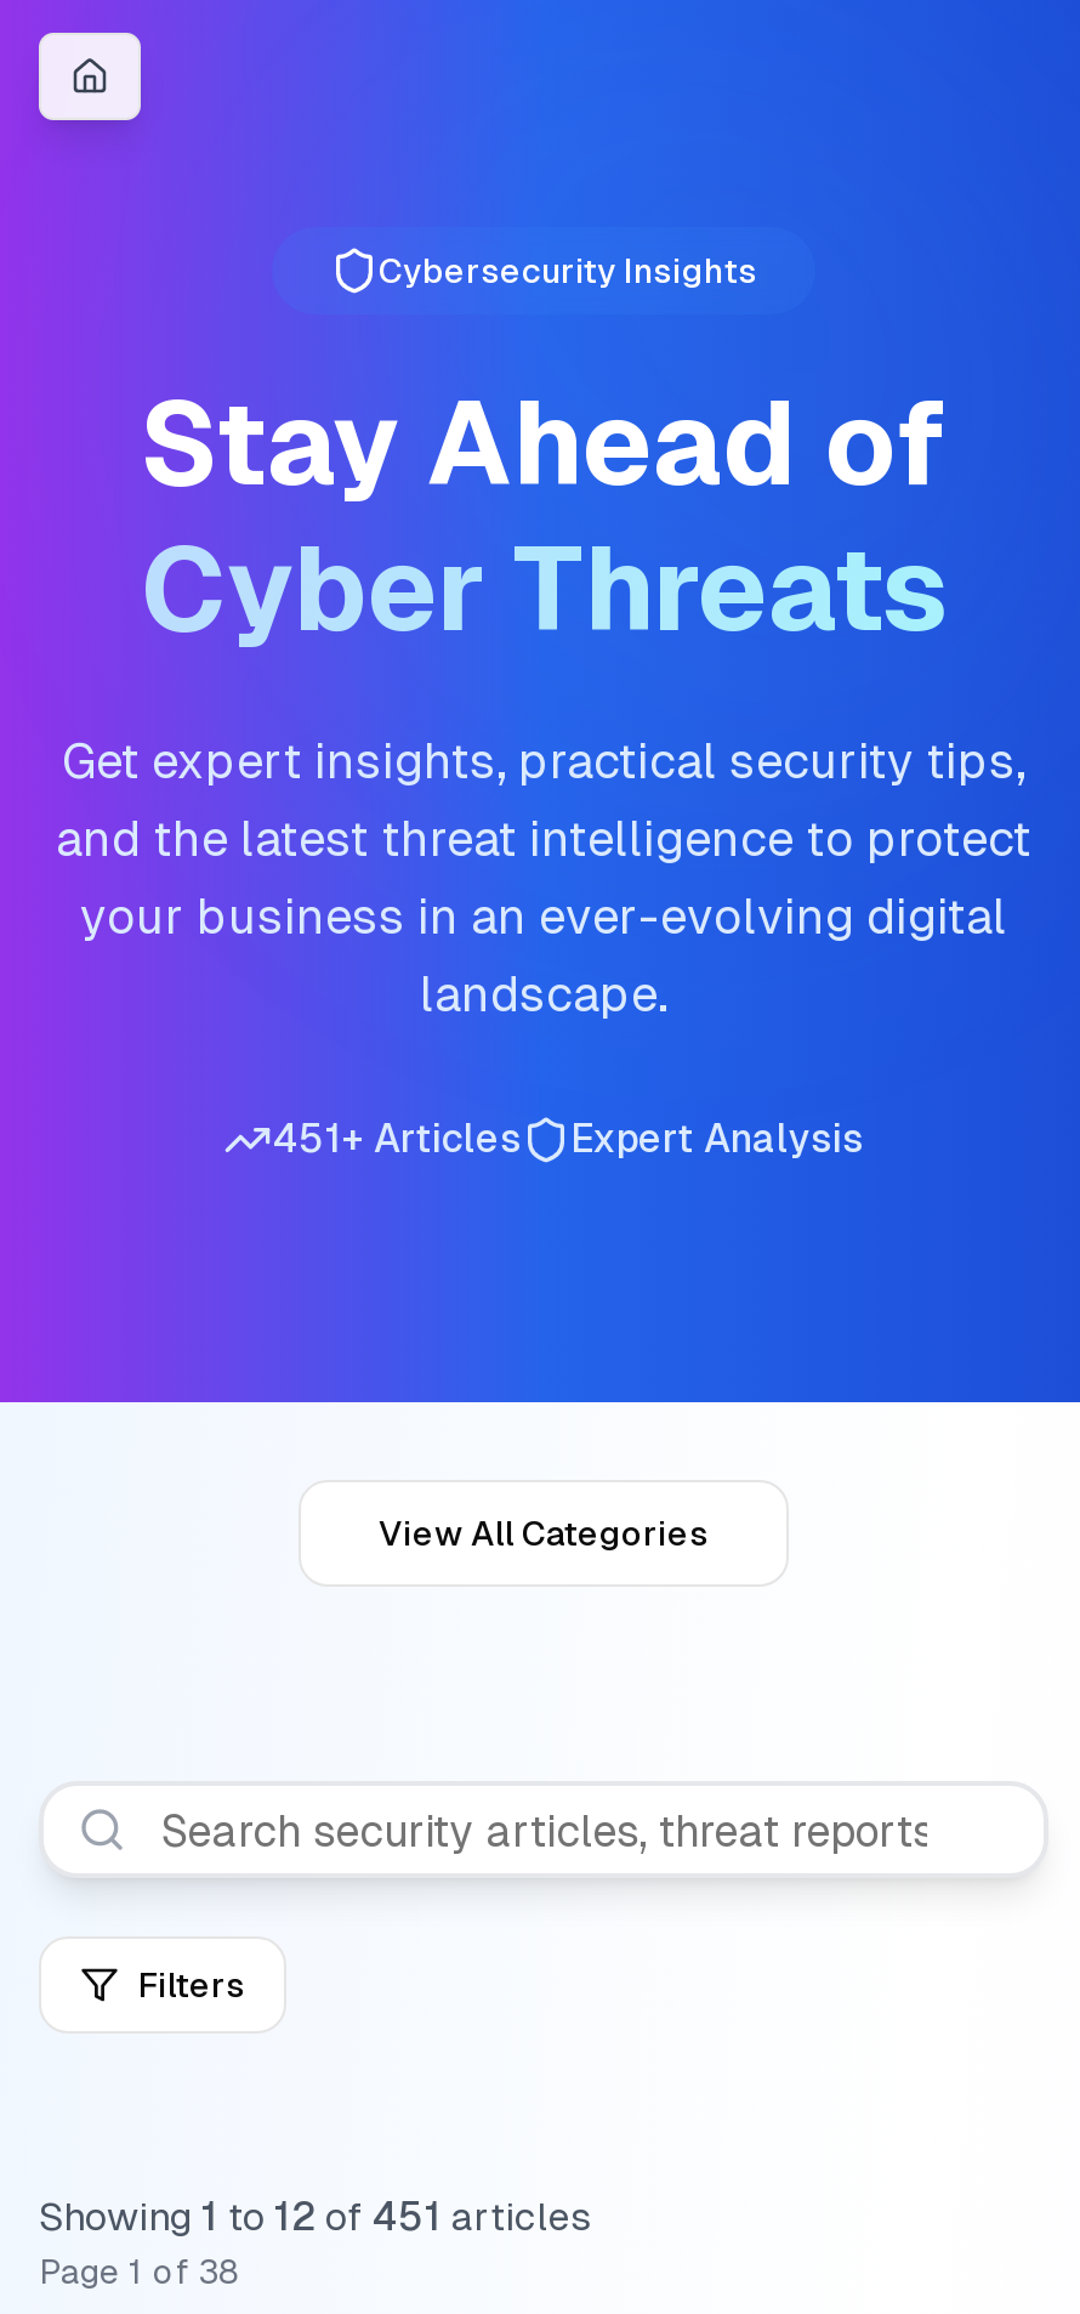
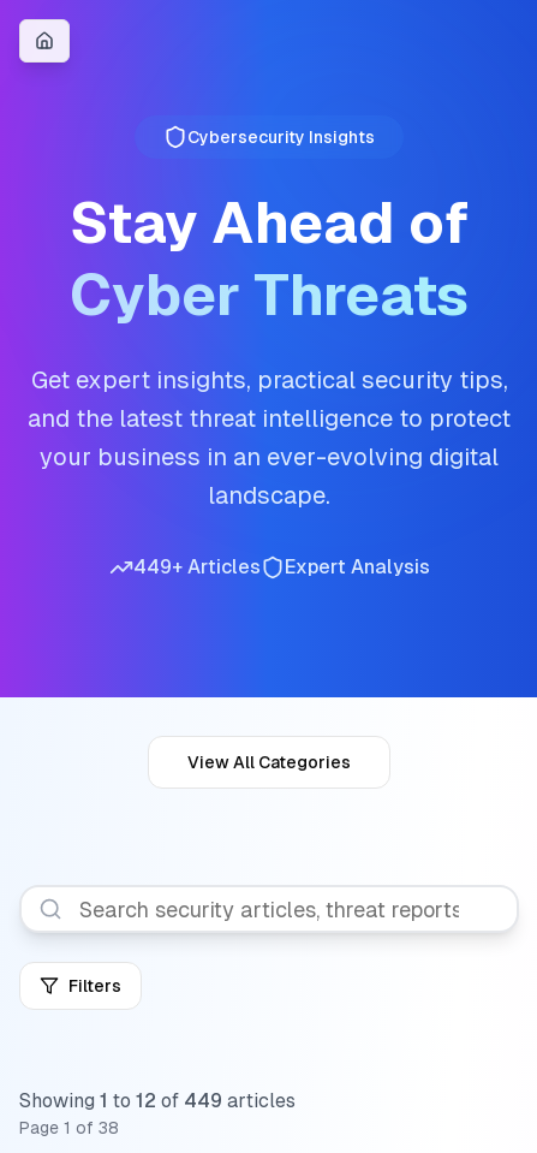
- 451+ Articles Expert Analysis
+ 449+ Articles Expert Analysis

- Showing 1 to 12 of 451 articles
+ Showing 1 to 12 of 449 articles
